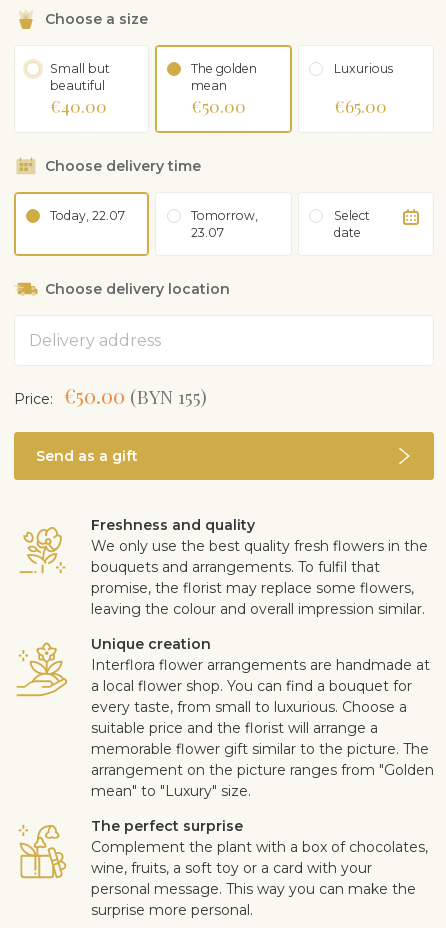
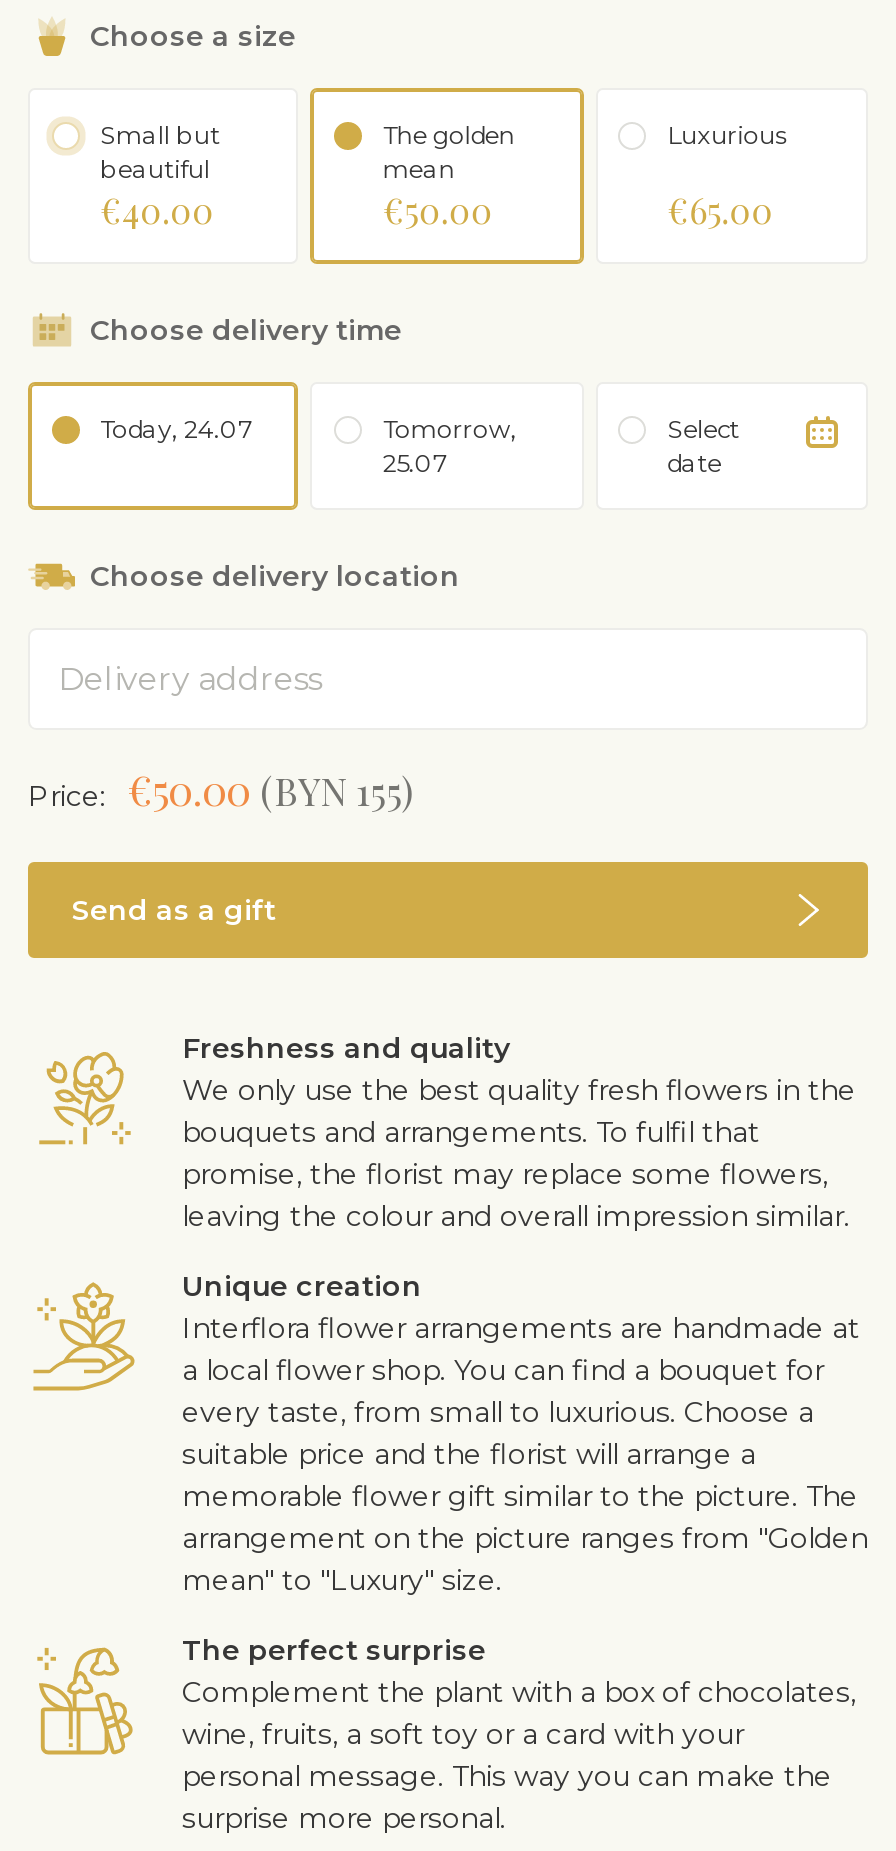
- Today, 22.07
+ Today, 24.07

- 23.07
+ 25.07
